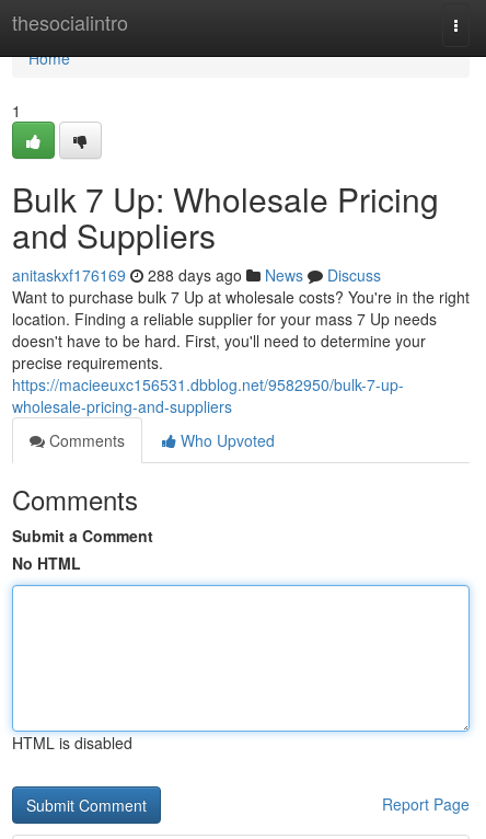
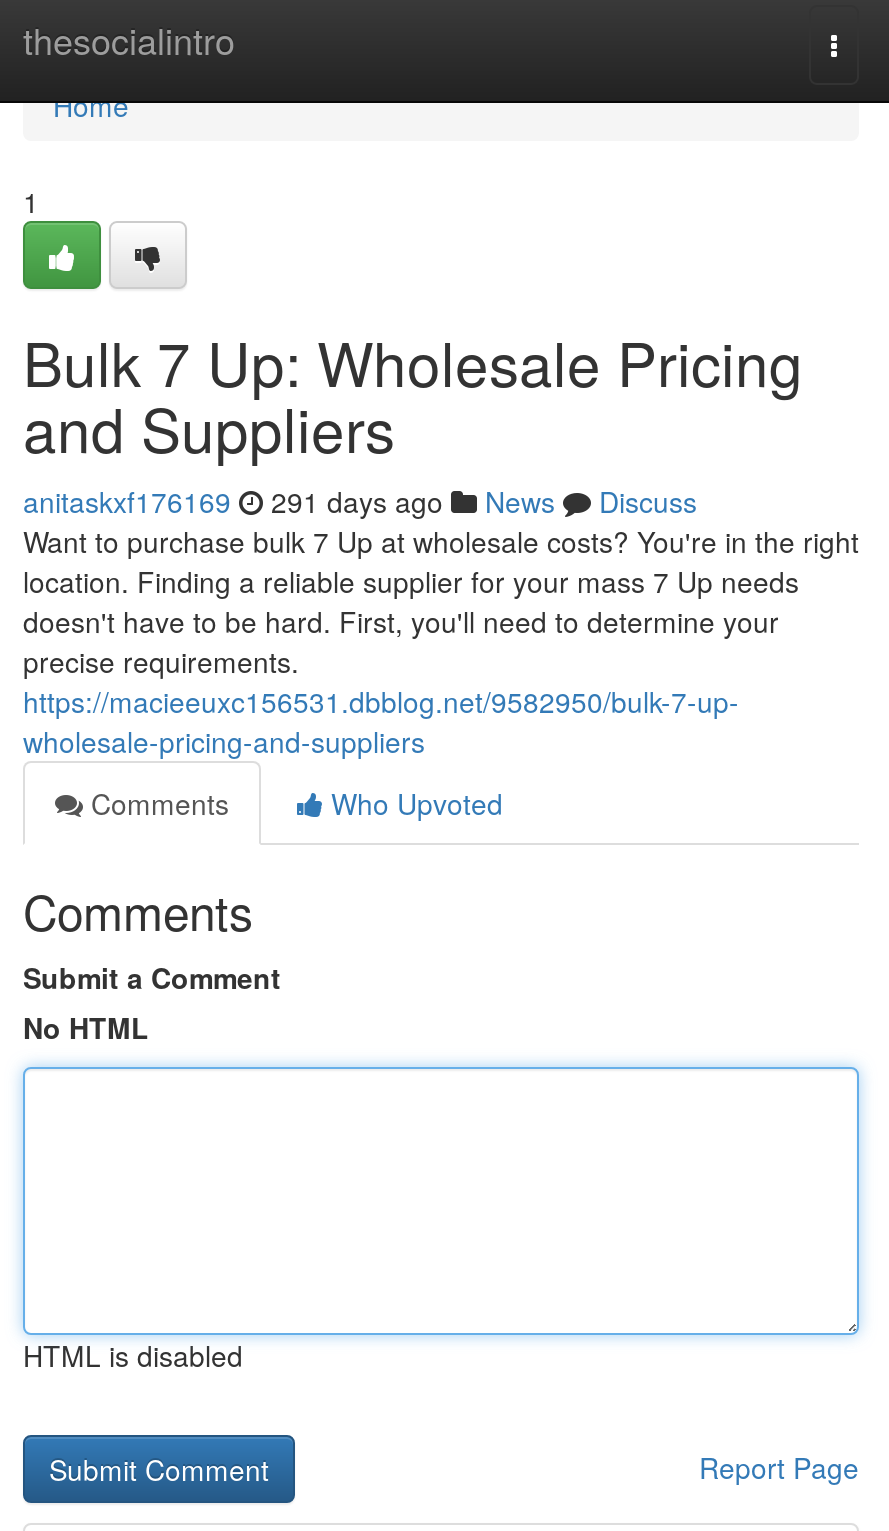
- anitaskxf176169 288 days ago News Discuss
+ anitaskxf176169 291 days ago News Discuss
